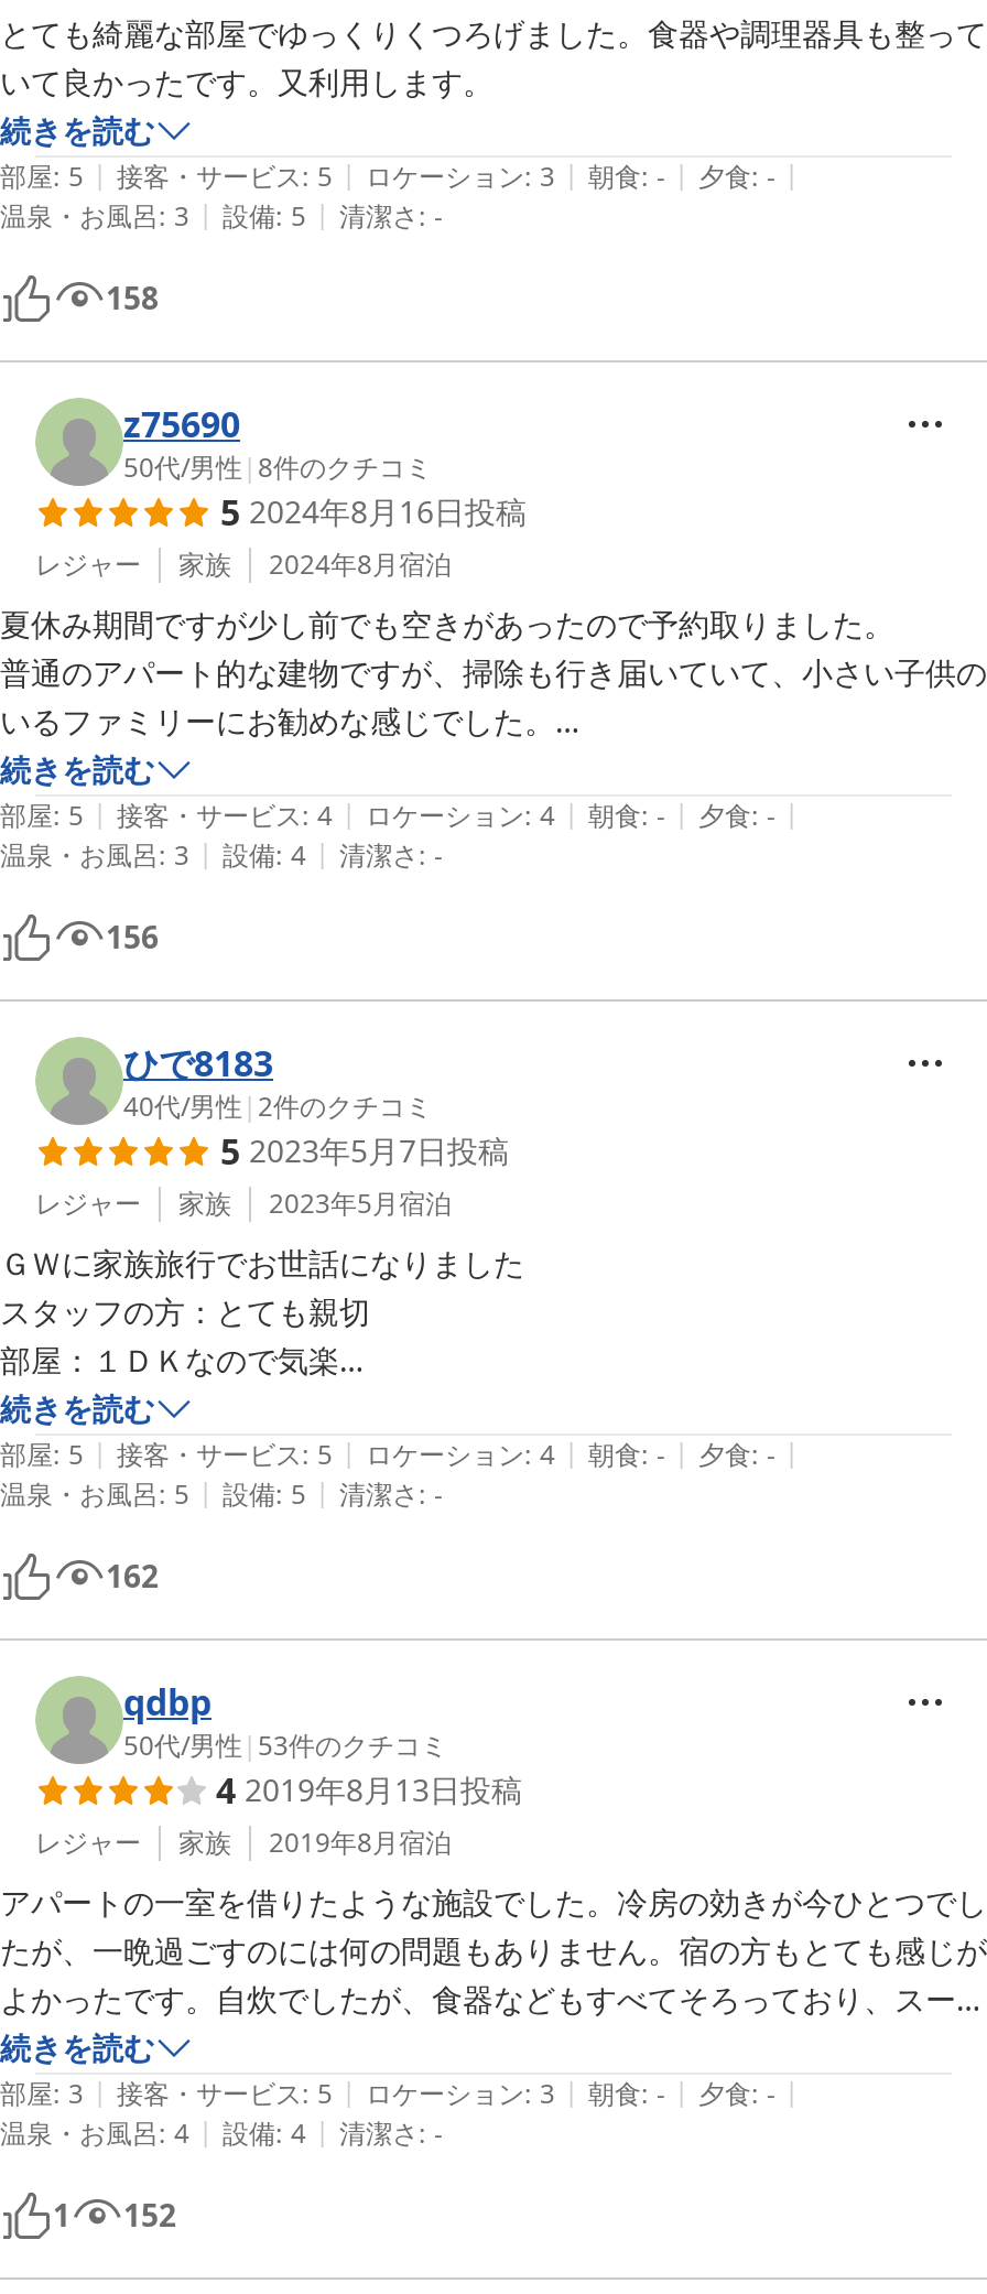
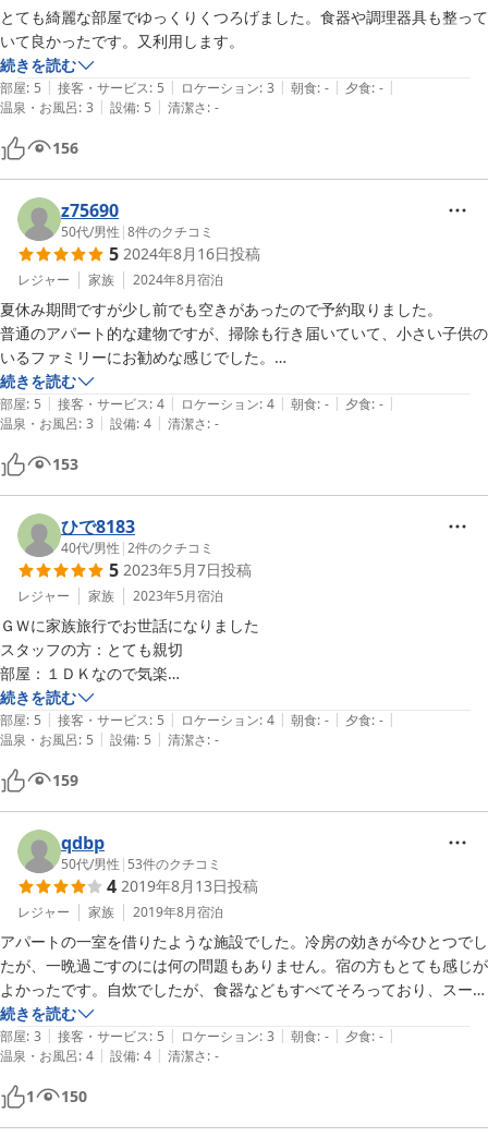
- 158
+ 156

- 156
+ 153

- 162
+ 159

- 1 152
+ 1 150
